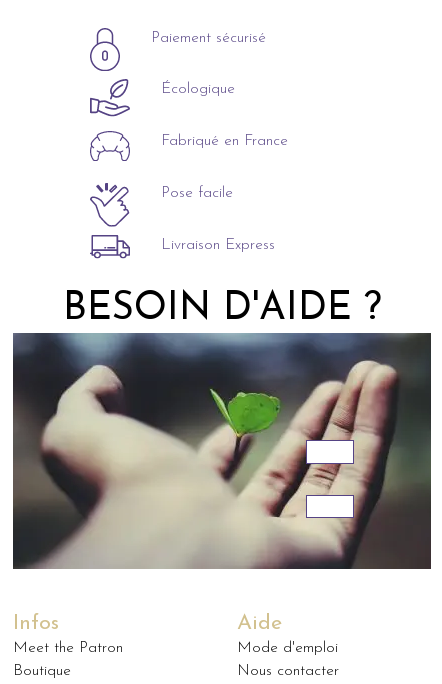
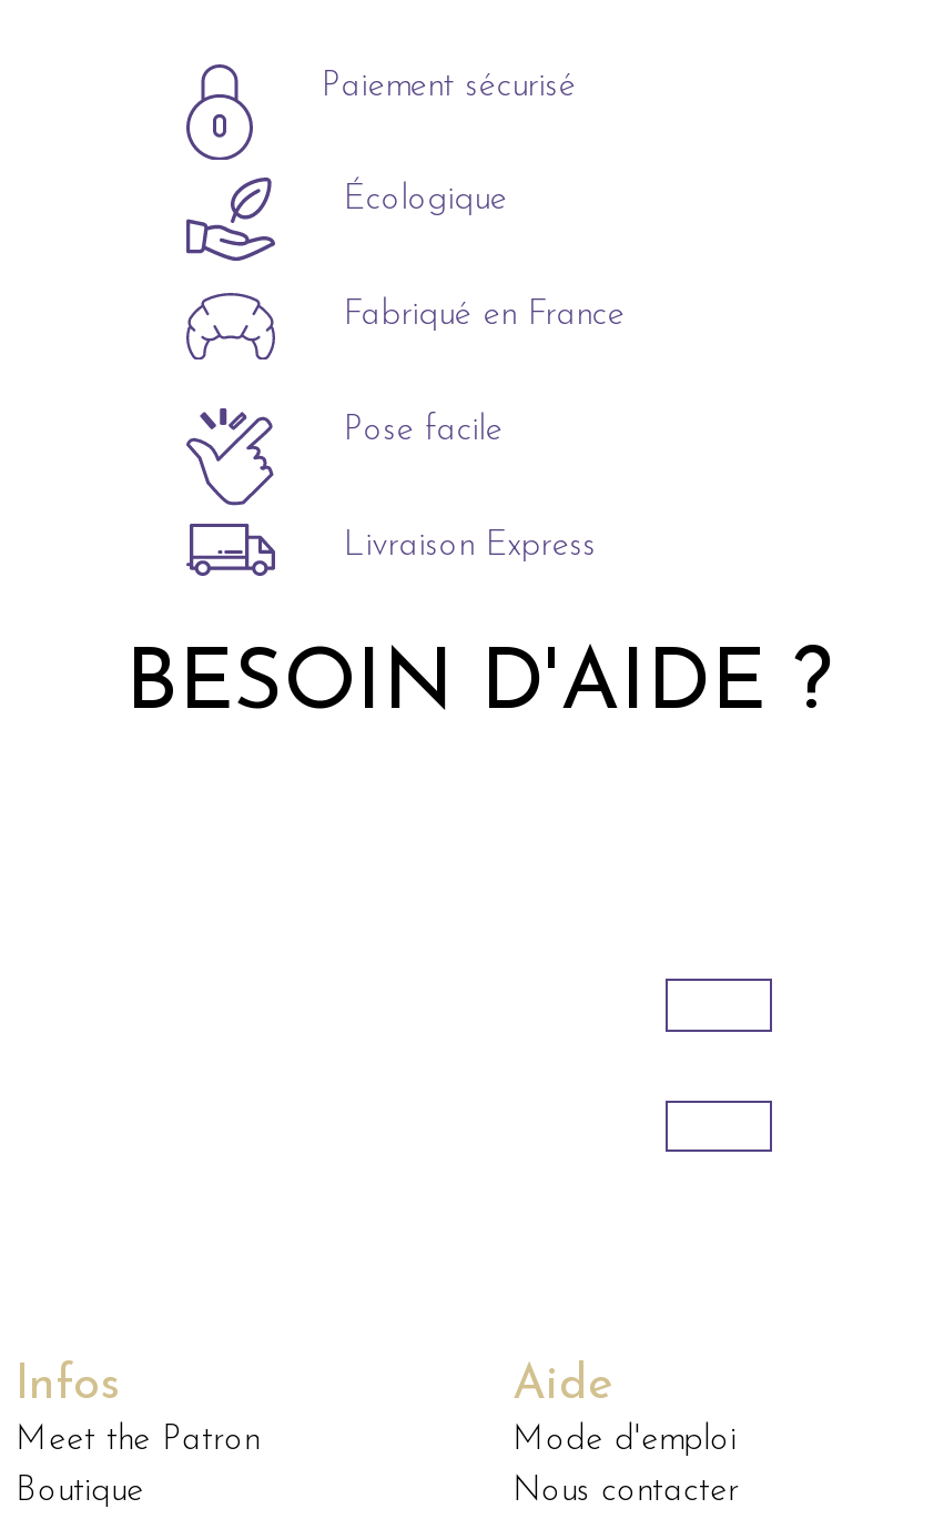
- [image]
